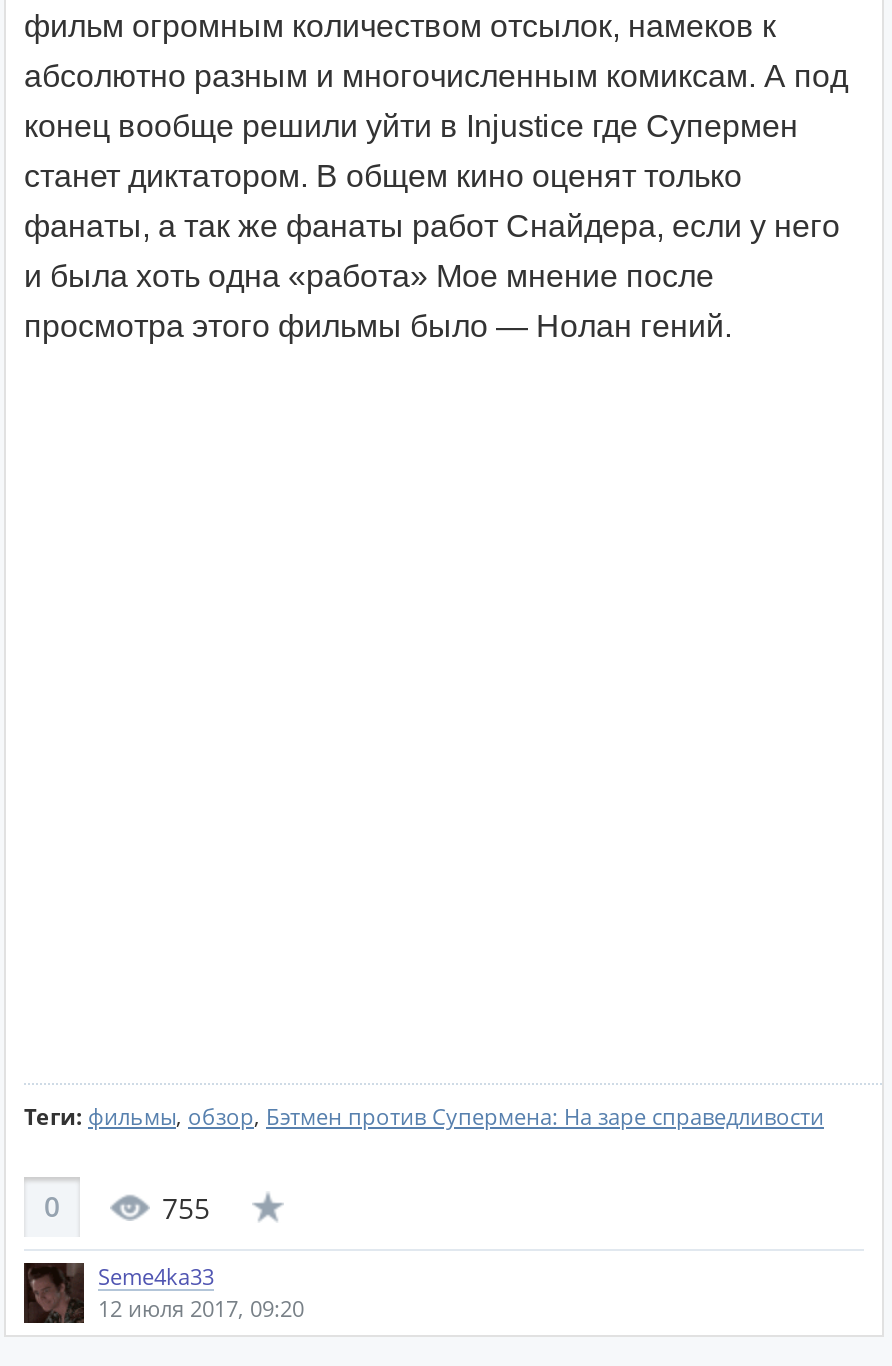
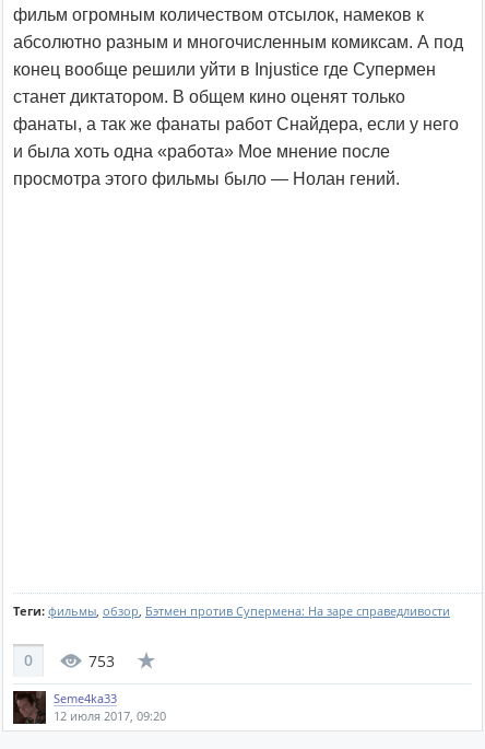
- 755
+ 753
